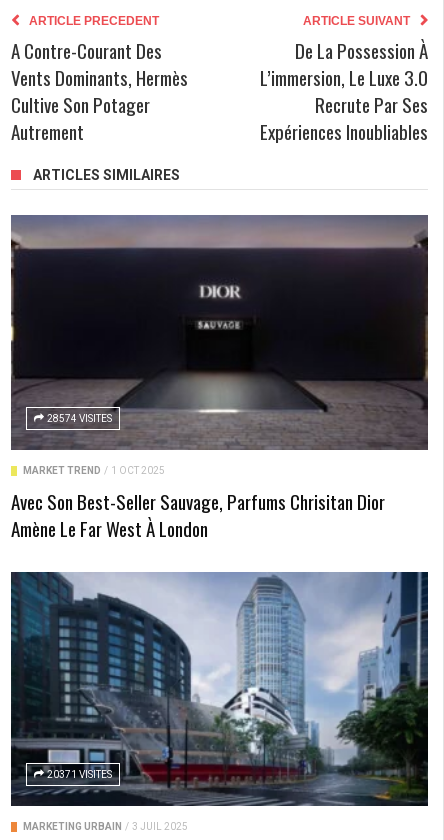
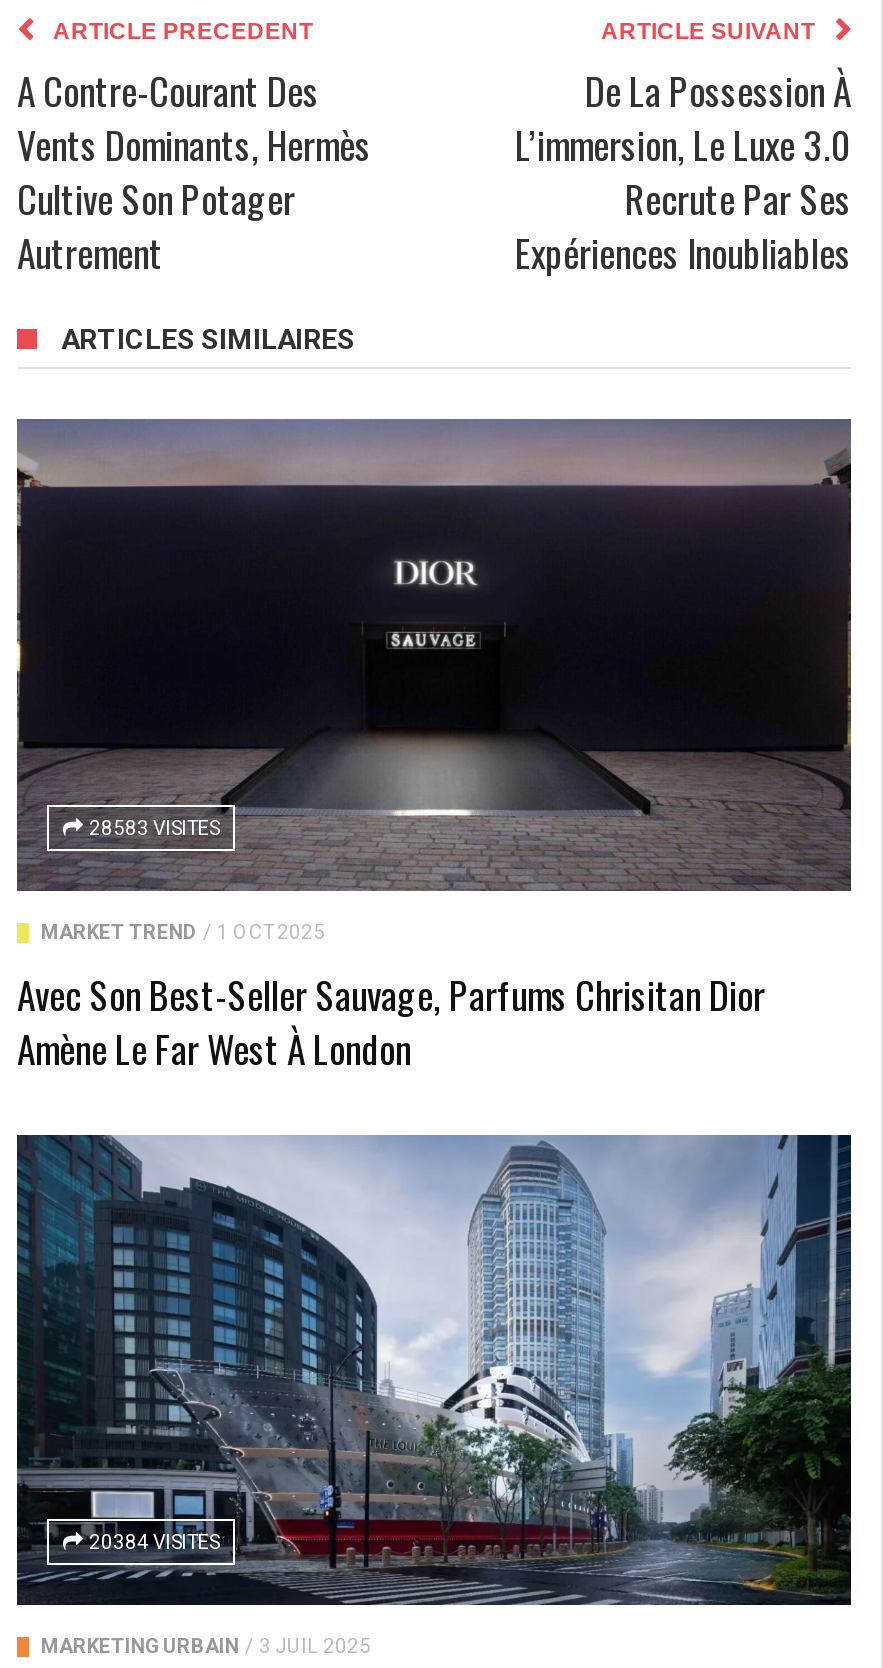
- 28574 VISITES
+ 28583 VISITES

- 20371 VISITES
+ 20384 VISITES
